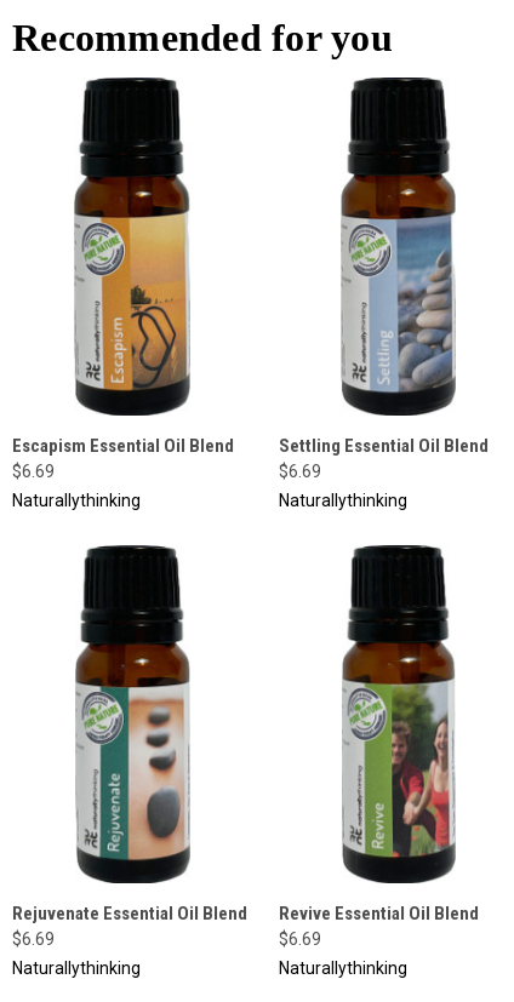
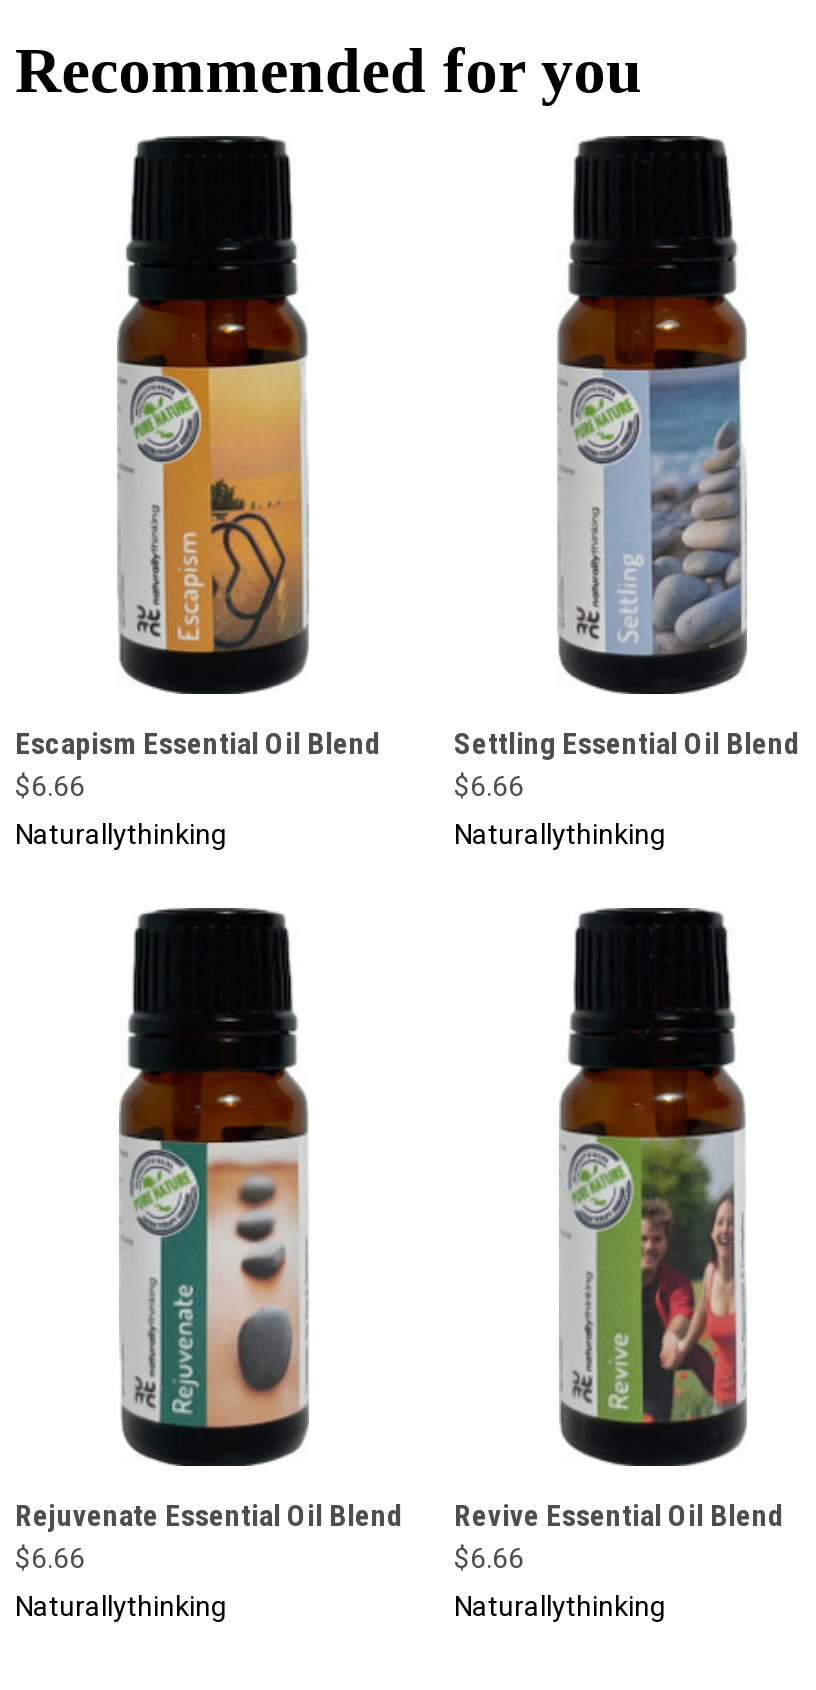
- $6.69
+ $6.66

- $6.69
+ $6.66

- $6.69
+ $6.66

- $6.69
+ $6.66
